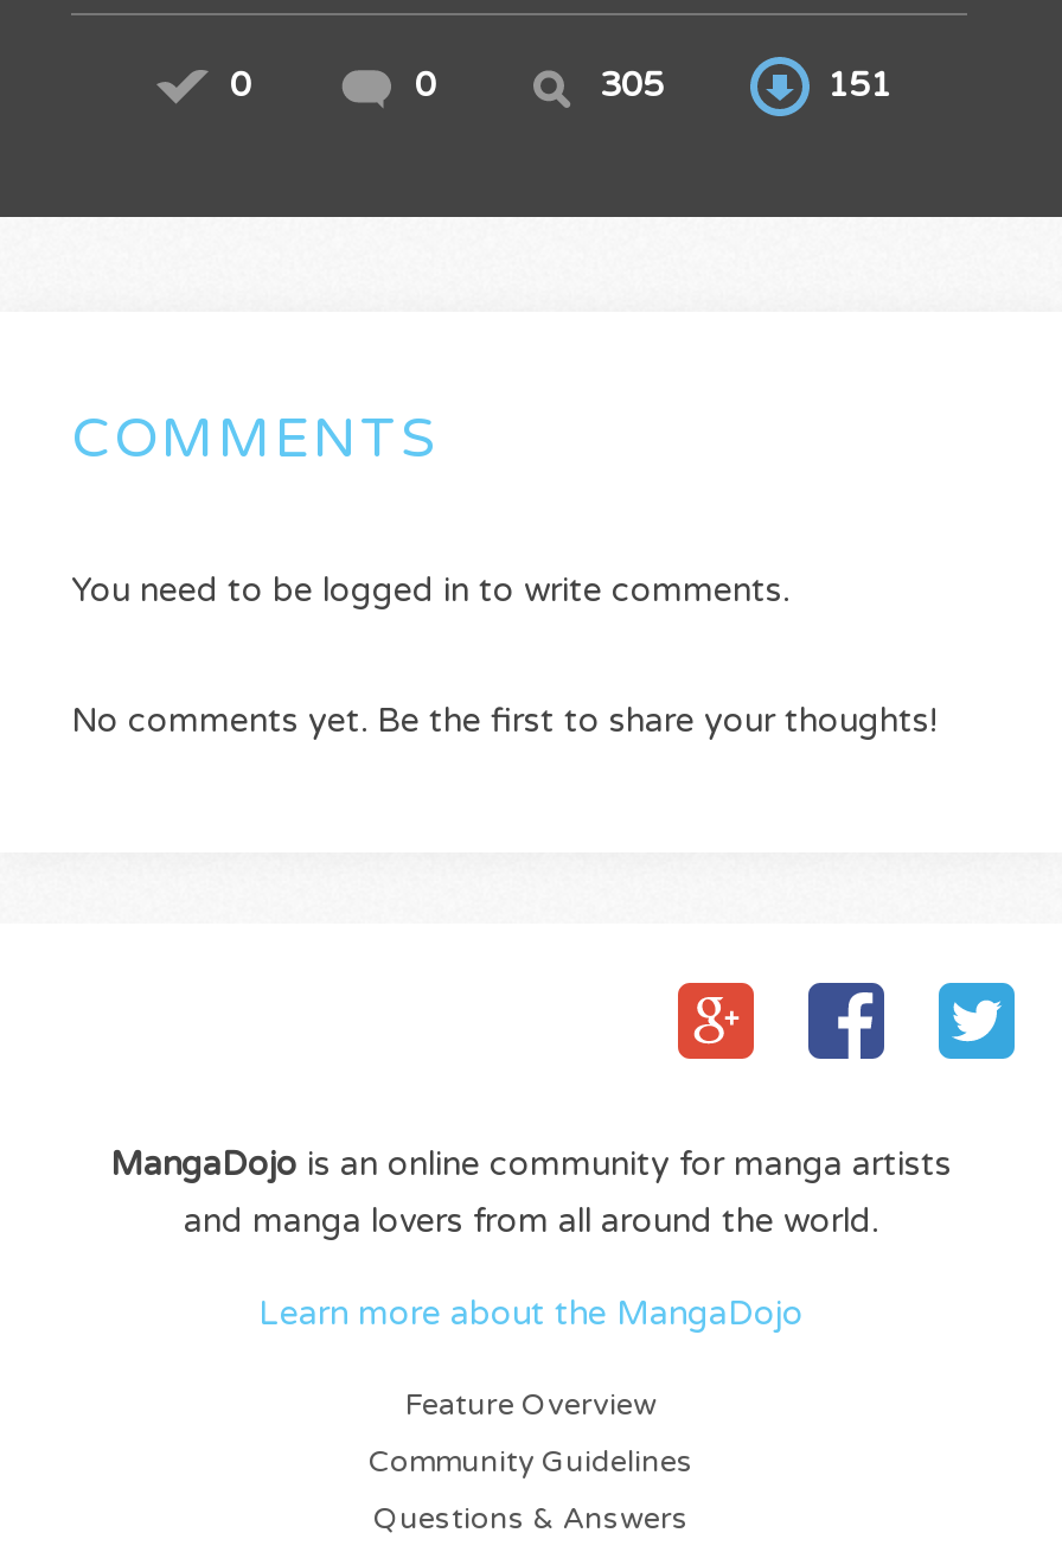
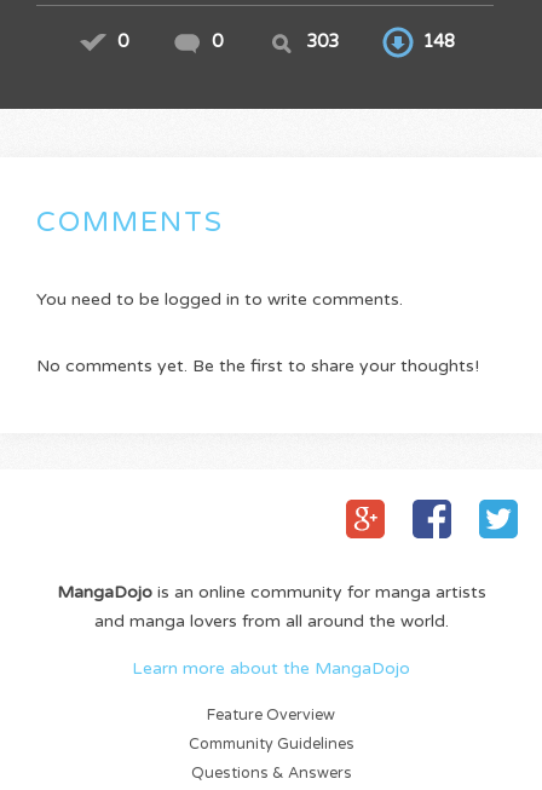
- 305
+ 303

- 151
+ 148
